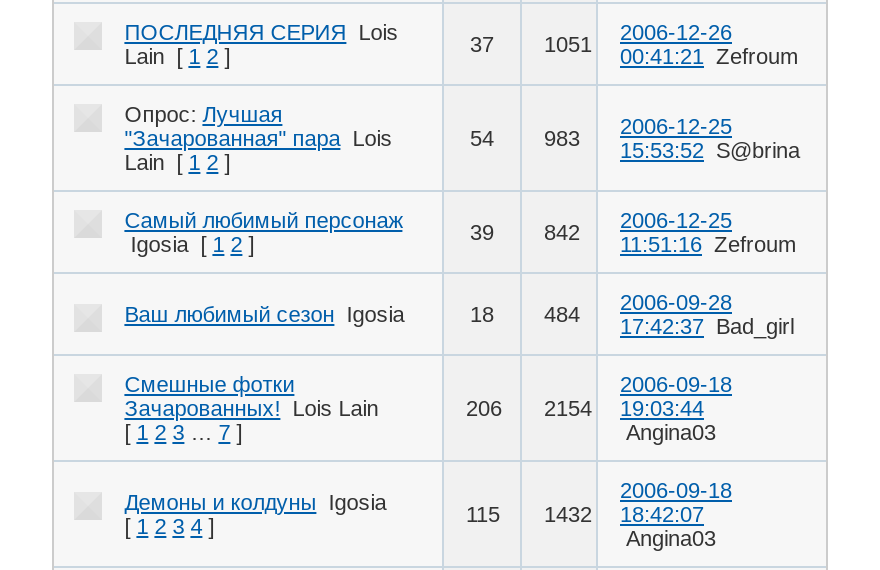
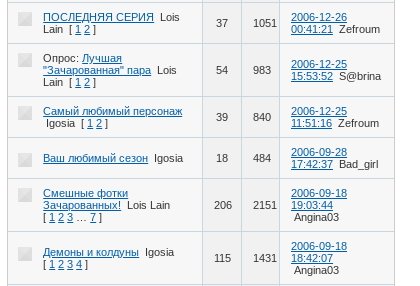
- 842 2006-12-25 11:51:16 Zefroum
+ 840 2006-12-25 11:51:16 Zefroum

- 206 2154 19:03:44
+ 206 2151 19:03:44

- 115 1432 18:42:07
+ 115 1431 18:42:07
